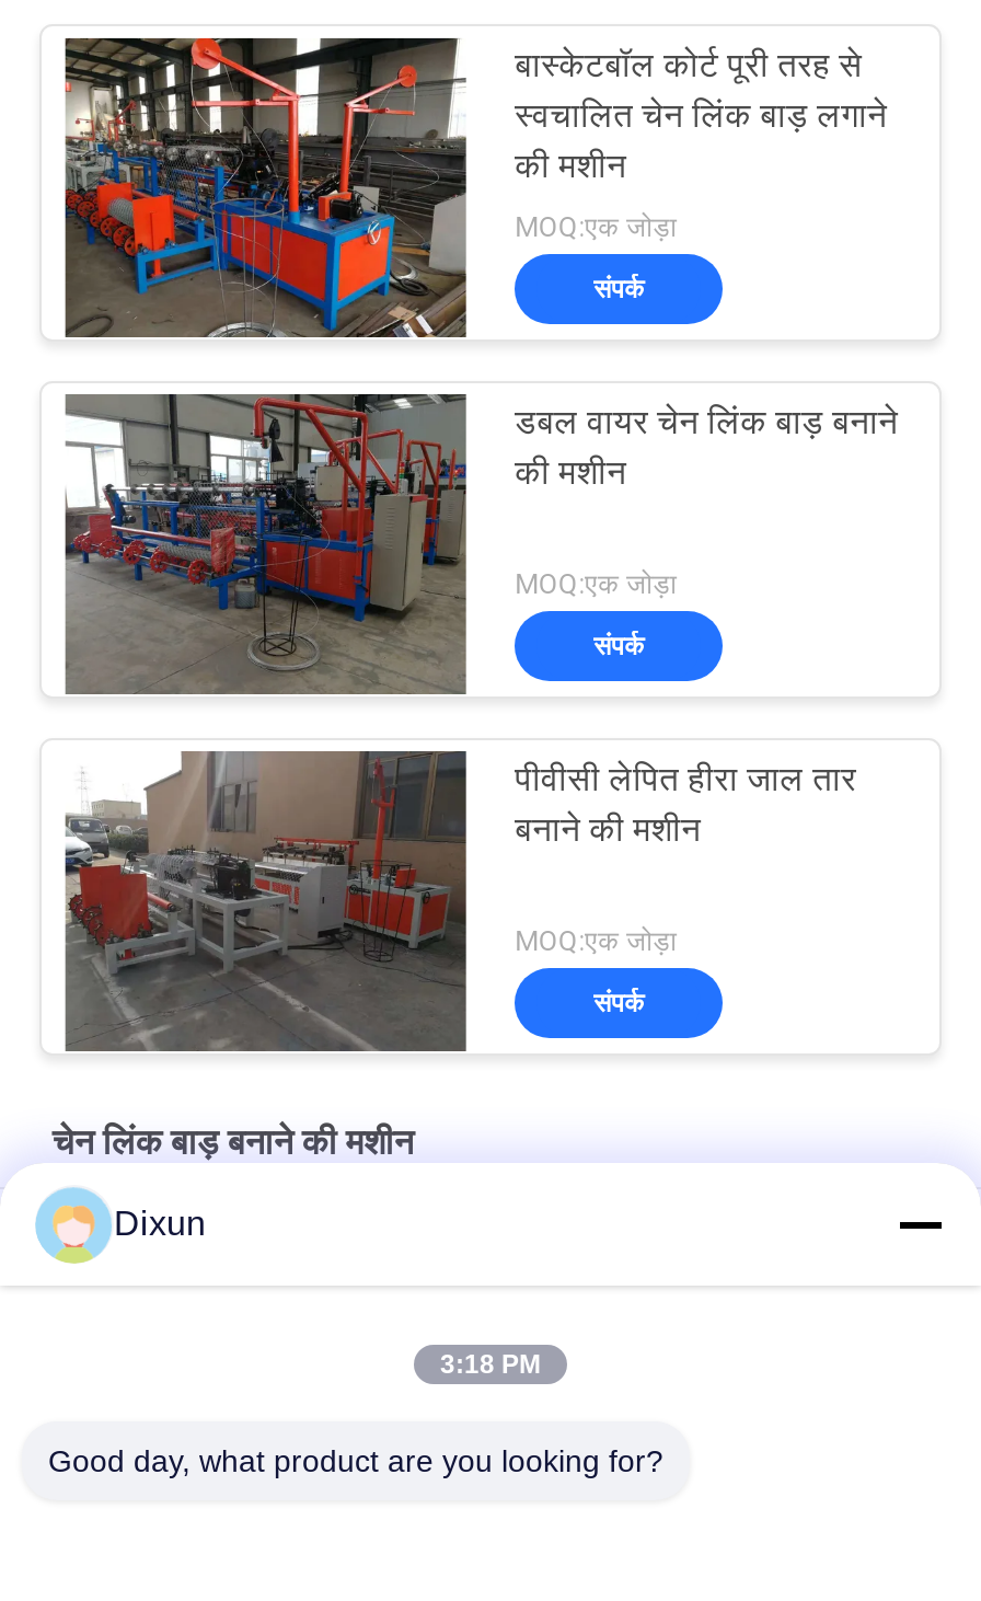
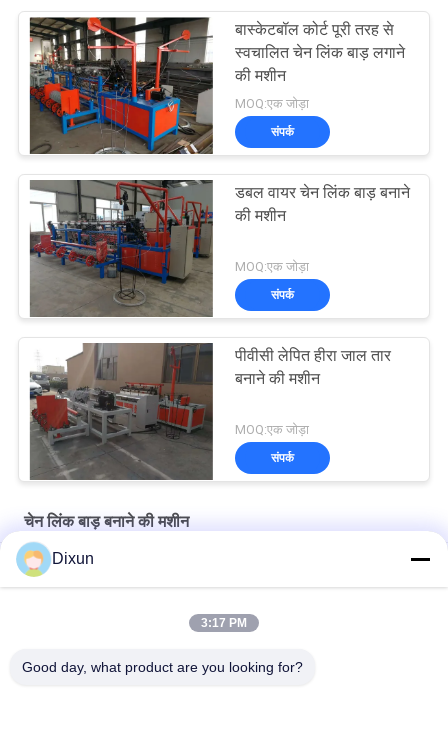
- 3:18 PM
+ 3:17 PM
